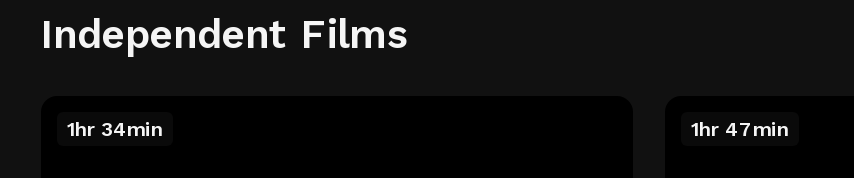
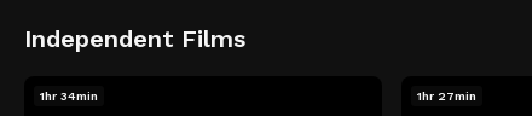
- 1hr 47min
+ 1hr 27min
